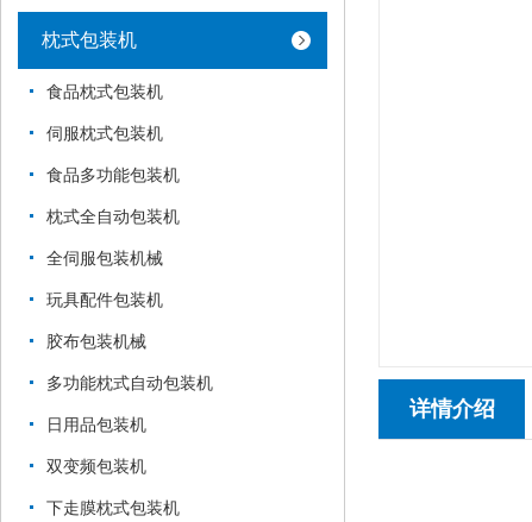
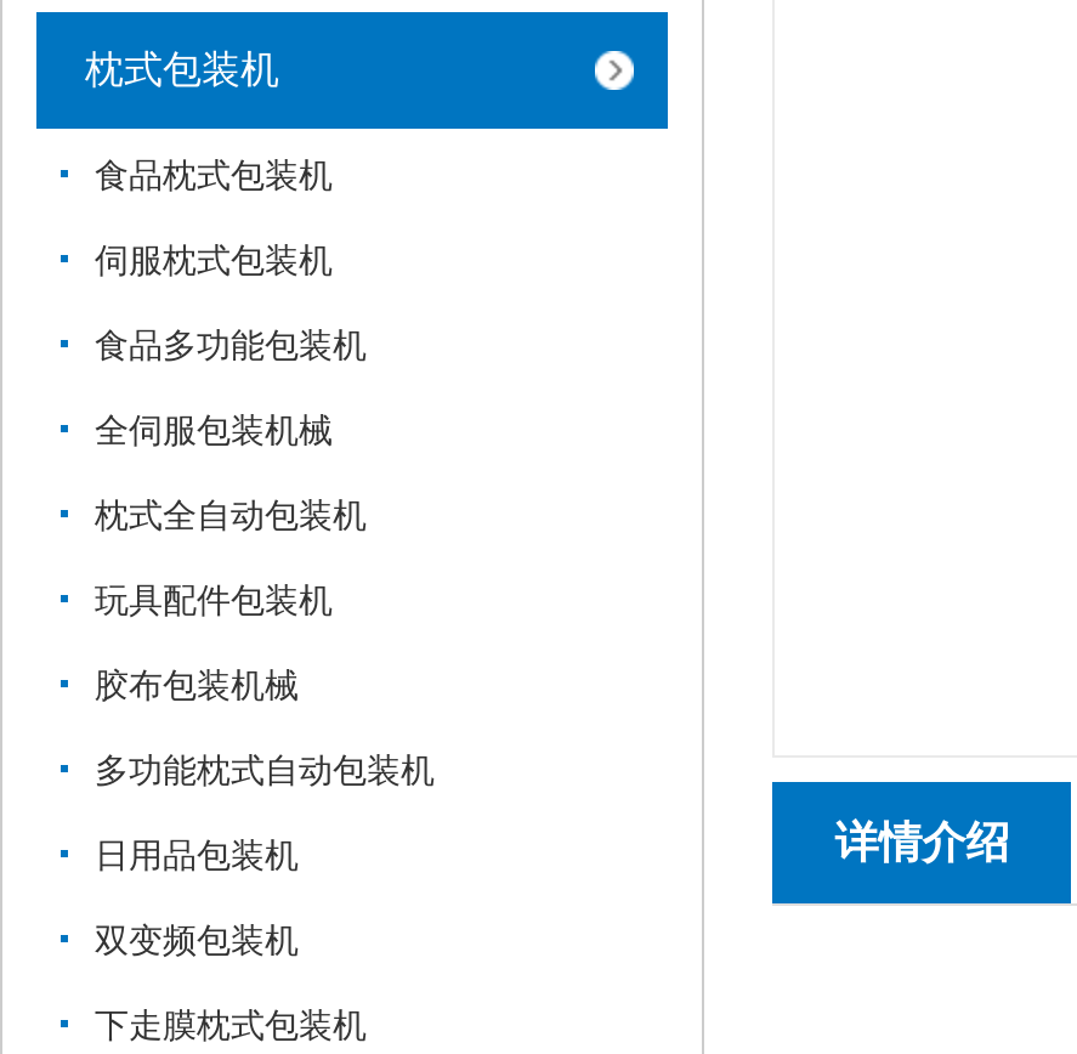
moved down: 枕式全自动包装机

moved up: 全伺服包装机械
